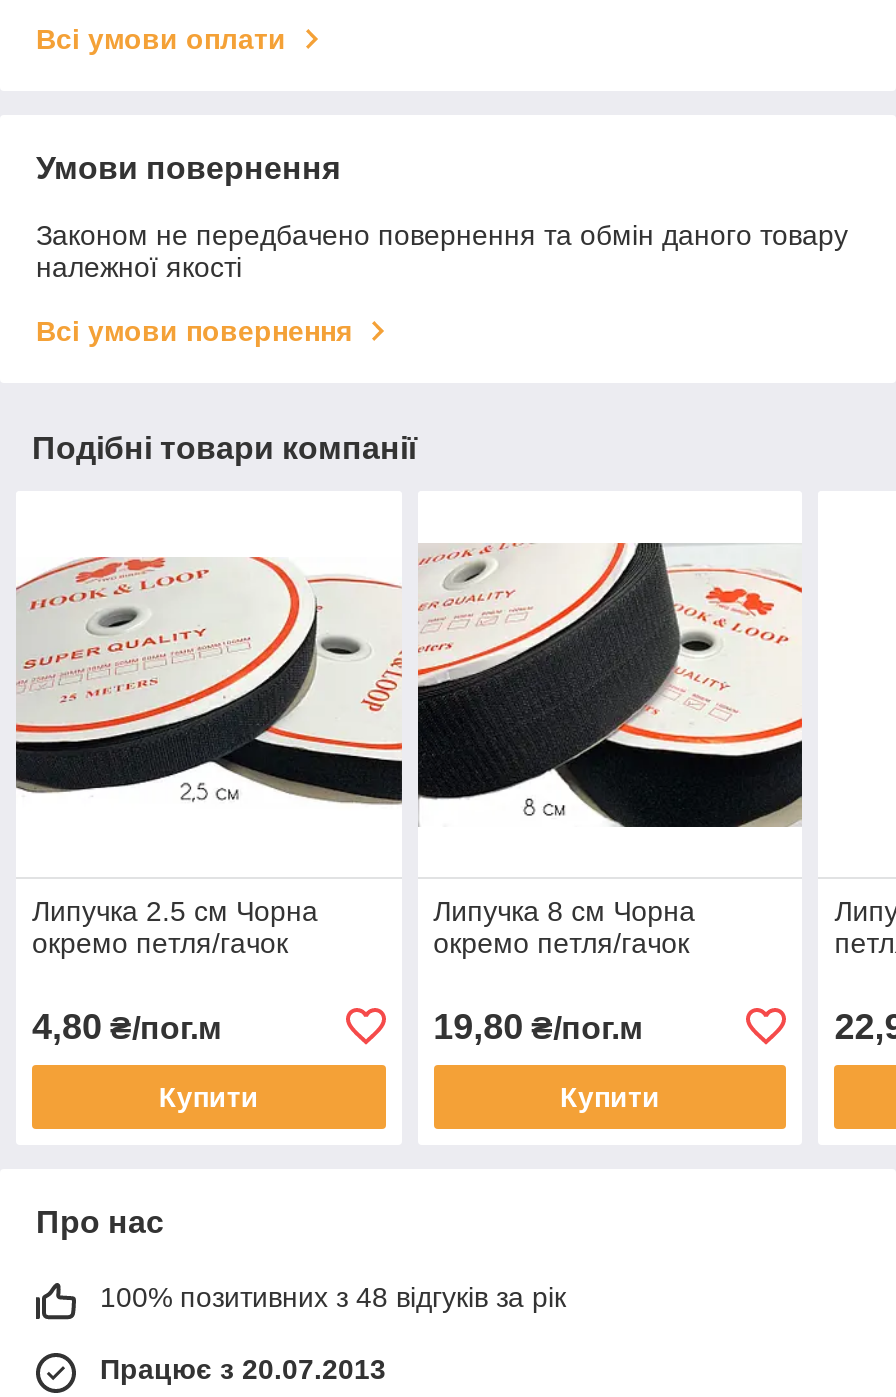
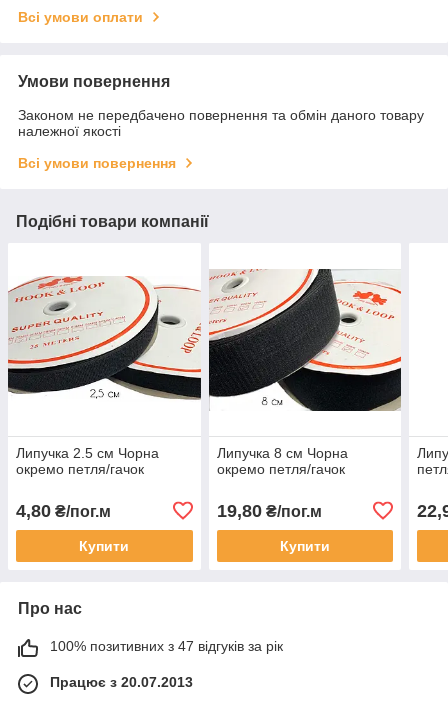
- 100% позитивних з 48 відгуків за рік
+ 100% позитивних з 47 відгуків за рік
